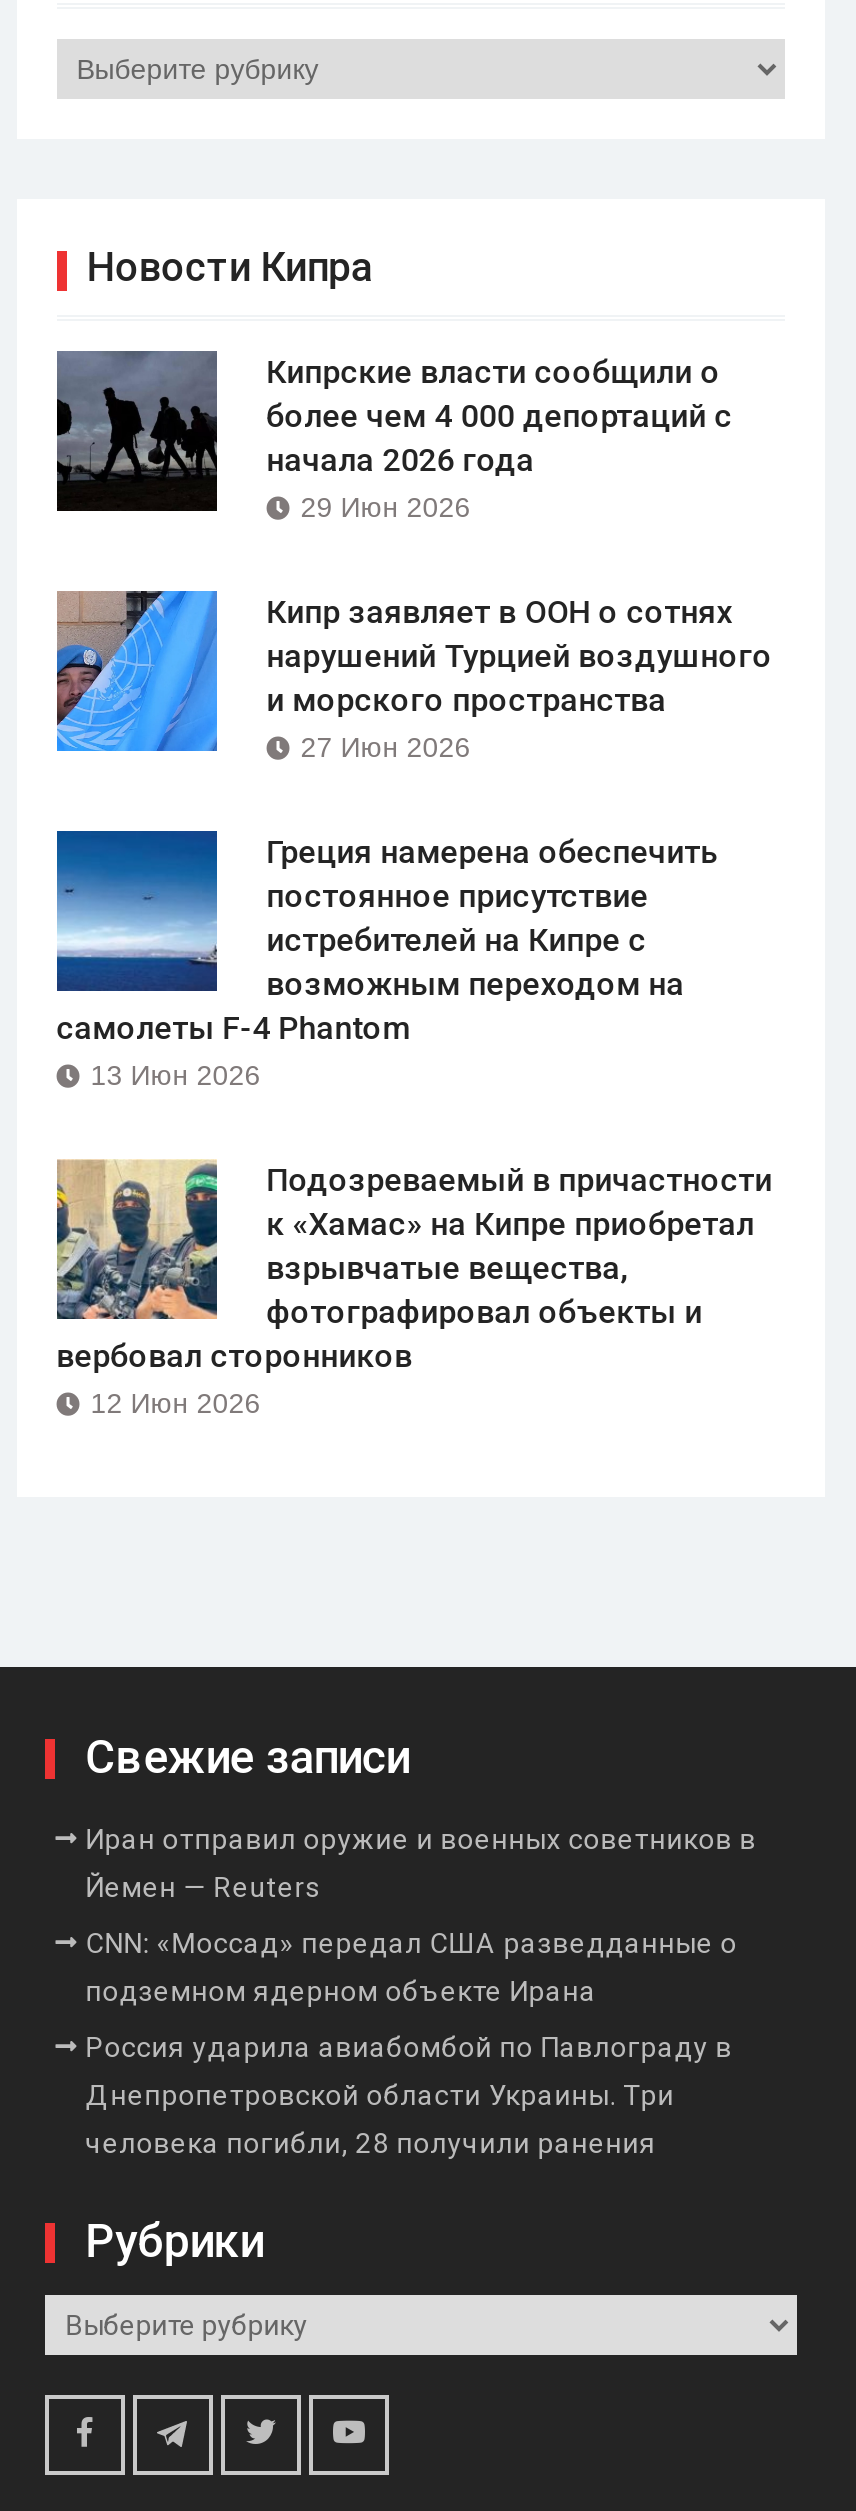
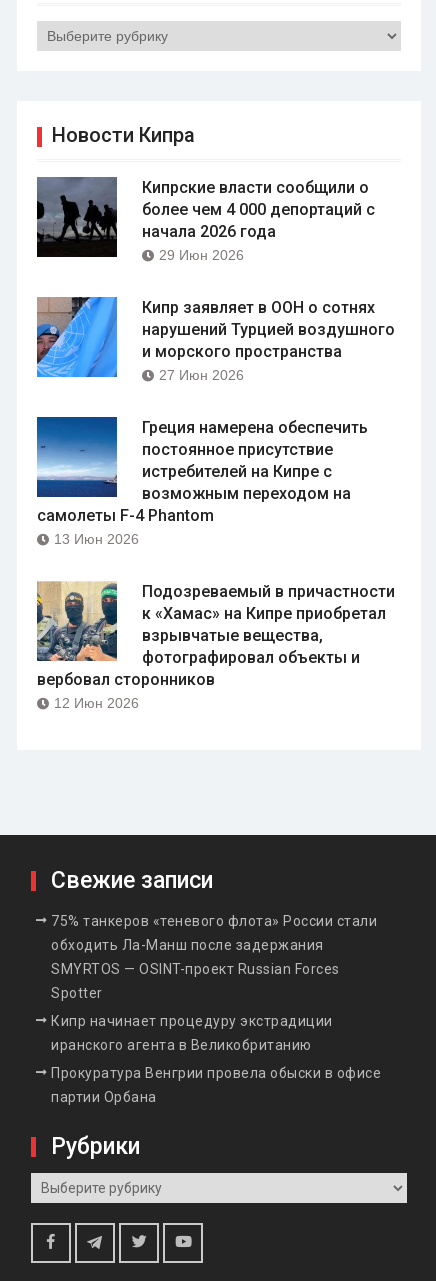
- Иран отправил оружие и военных советников в
- Йемен — Reuters
- CNN: «Моссад» передал США разведданные о
- подземном ядерном объекте Ирана
- Россия ударила авиабомбой по Павлограду в
- Днепропетровской области Украины. Три
- человека погибли, 28 получили ранения
+ 75% танкеров «теневого флота» России стали
+ обходить Ла-Манш после задержания
+ SMYRTOS — OSINT-проект Russian Forces
+ Spotter
+ Кипр начинает процедуру экстрадиции
+ иранского агента в Великобританию
+ Прокуратура Венгрии провела обыски в офисе
+ партии Орбана
